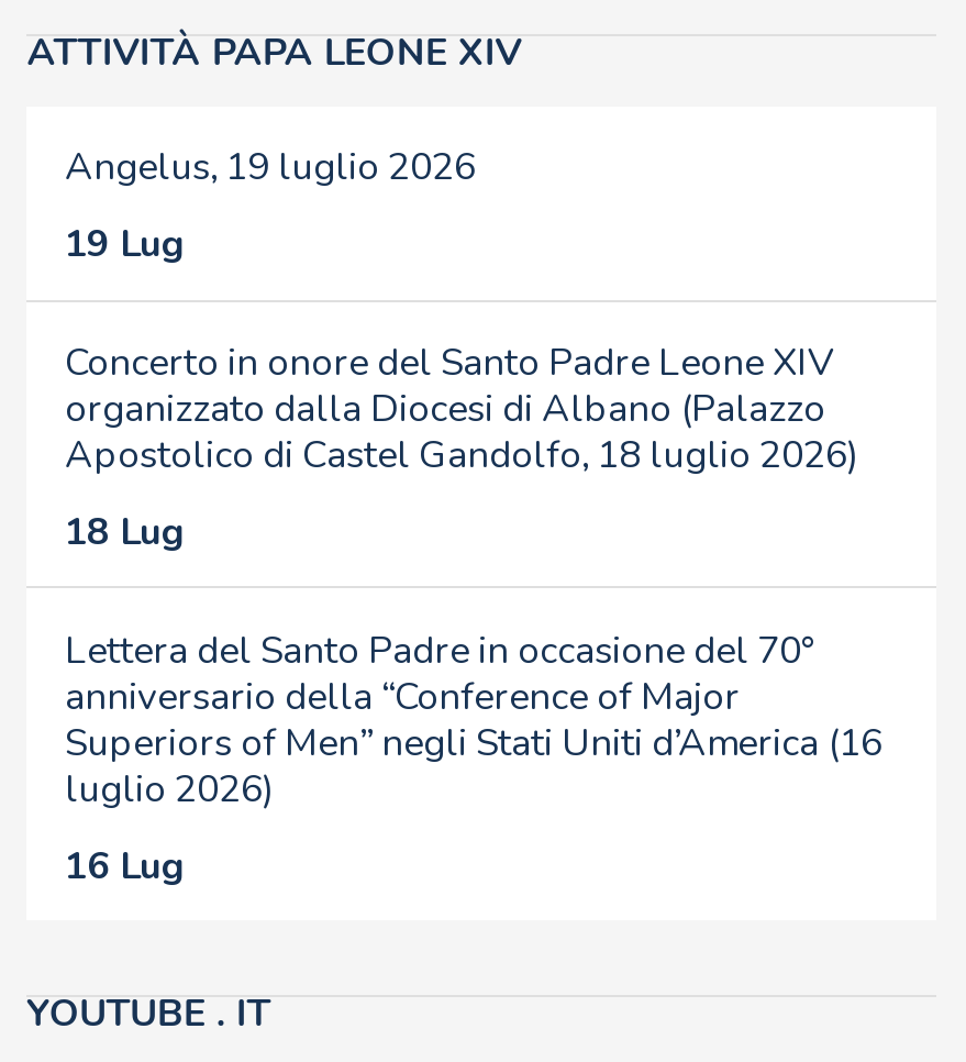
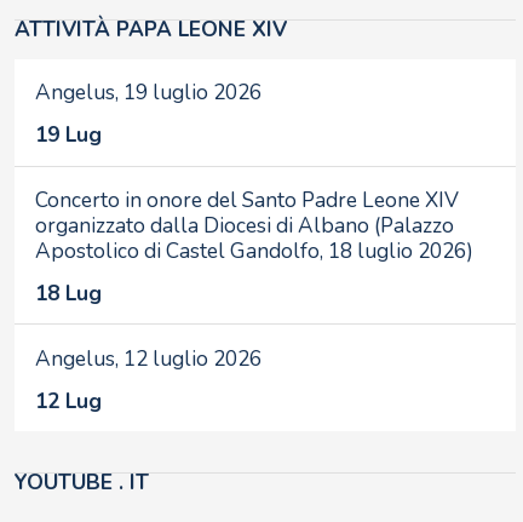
- Lettera del Santo Padre in occasione del 70°
- anniversario della “Conference of Major
- Superiors of Men” negli Stati Uniti d’America (16
- luglio 2026)
+ Angelus, 12 luglio 2026

- 16 Lug
+ 12 Lug
